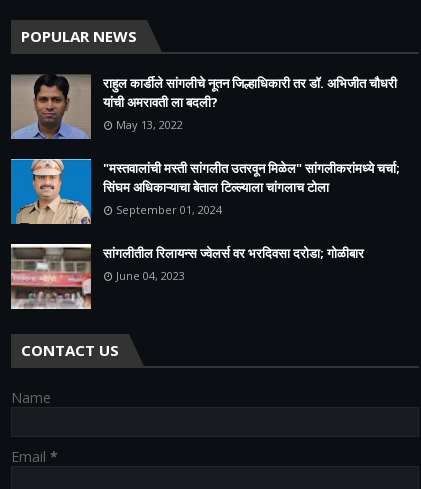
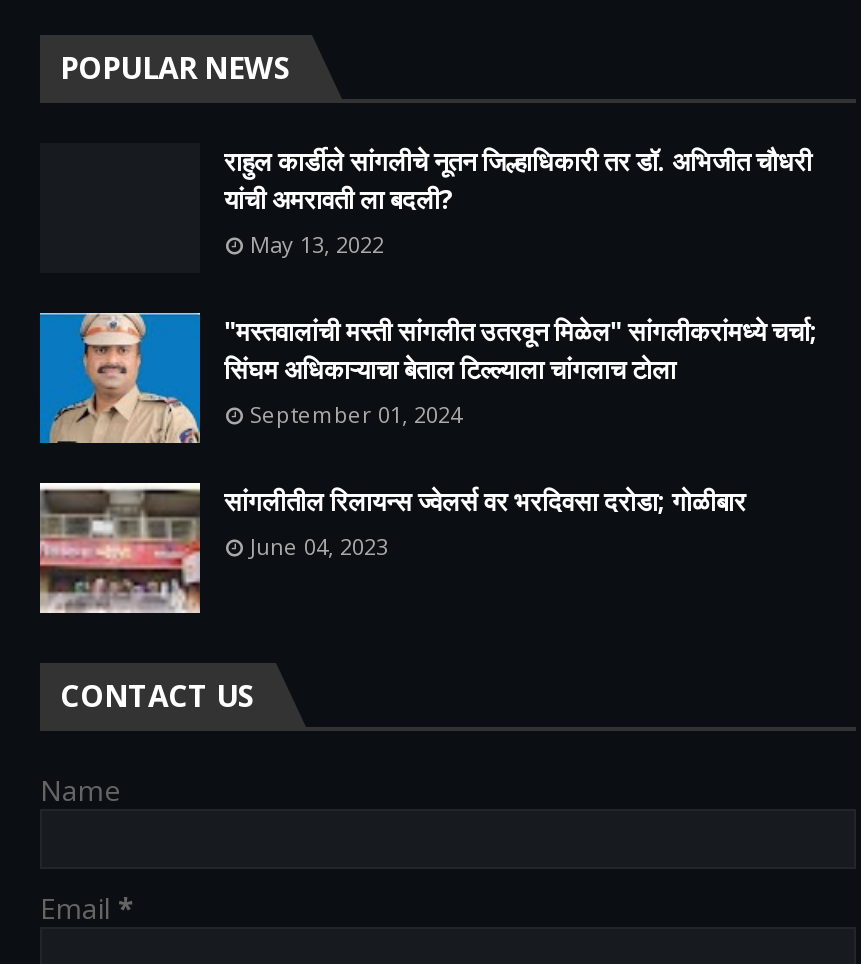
- [image]
